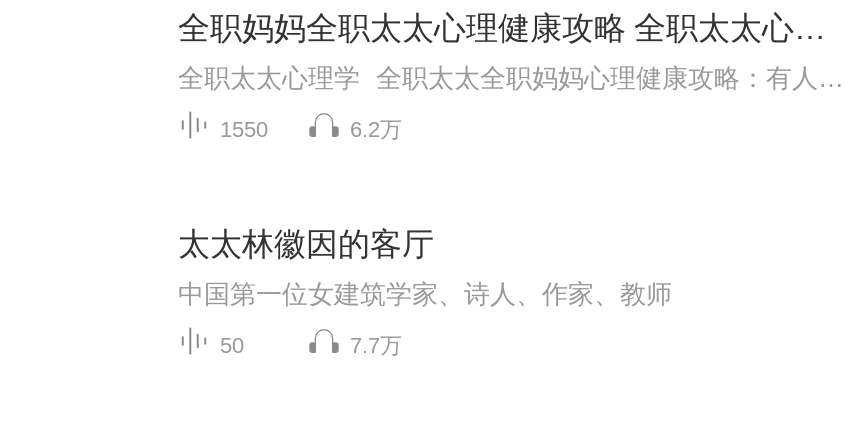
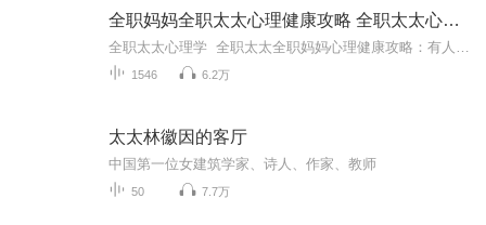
- 1550
+ 1546
